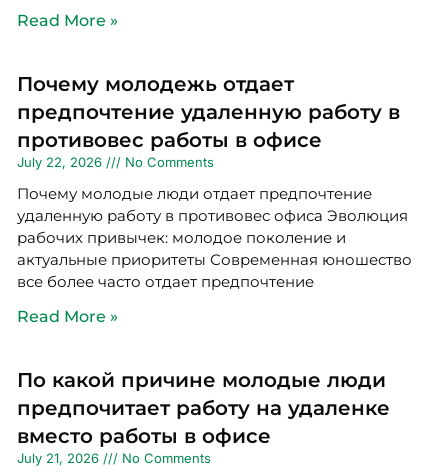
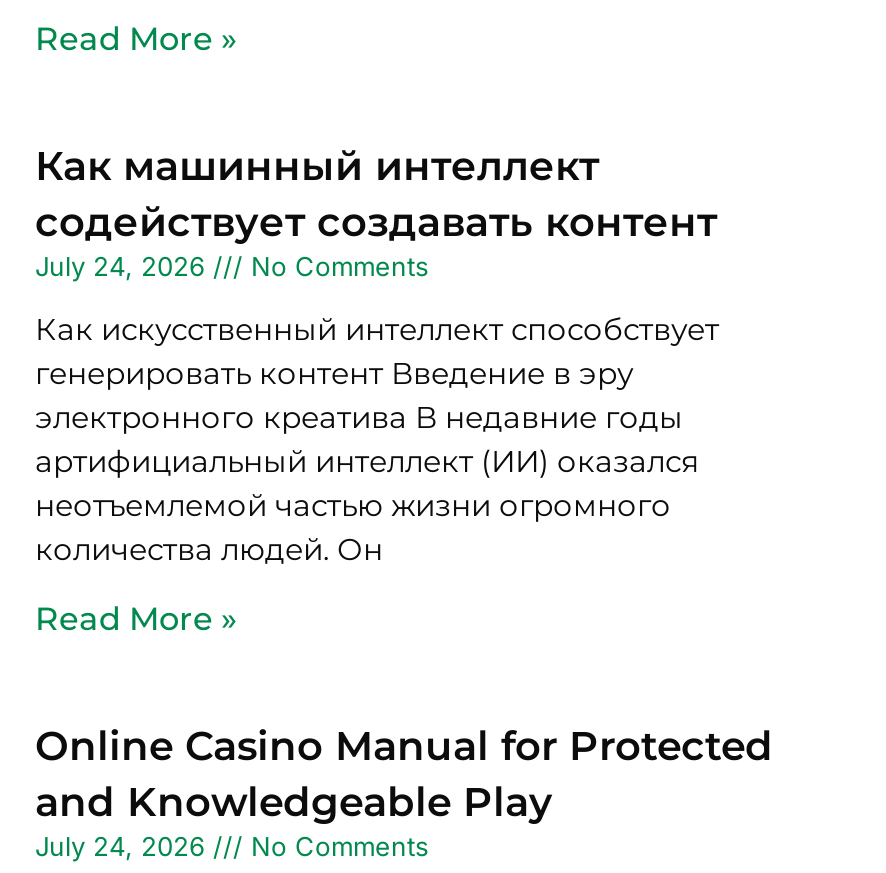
- Почему молодежь отдает
- предпочтение удаленную работу в
- противовес работы в офисе
- July 22, 2026
+ Как машинный интеллект
+ содействует создавать контент
+ July 24, 2026

- Почему молодые люди отдает предпочтение
- удаленную работу в противовес офиса Эволюция
- рабочих привычек: молодое поколение и
- актуальные приоритеты Современная юношество
- все более часто отдает предпочтение
+ Как искусственный интеллект способствует
+ генерировать контент Введение в эру
+ электронного креатива В недавние годы
+ артифициальный интеллект (ИИ) оказался
+ неотъемлемой частью жизни огромного
+ количества людей. Он

- По какой причине молодые люди
- предпочитает работу на удаленке
- вместо работы в офисе
- July 21, 2026
+ Online Casino Manual for Protected
+ and Knowledgeable Play
+ July 24, 2026
